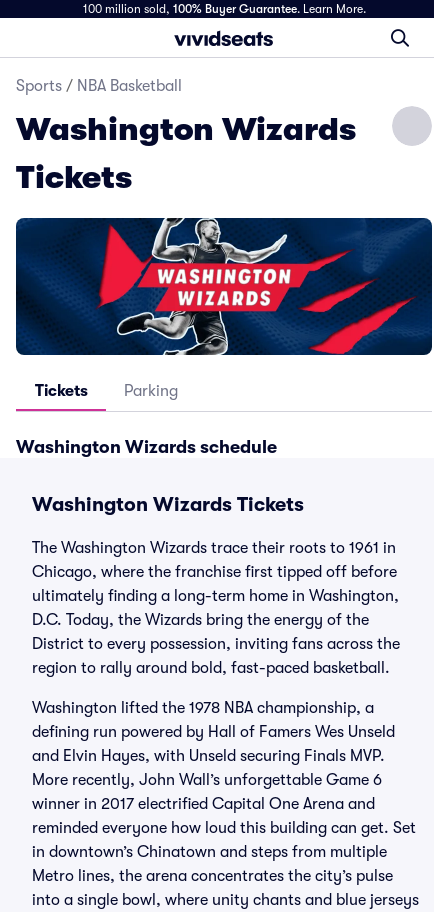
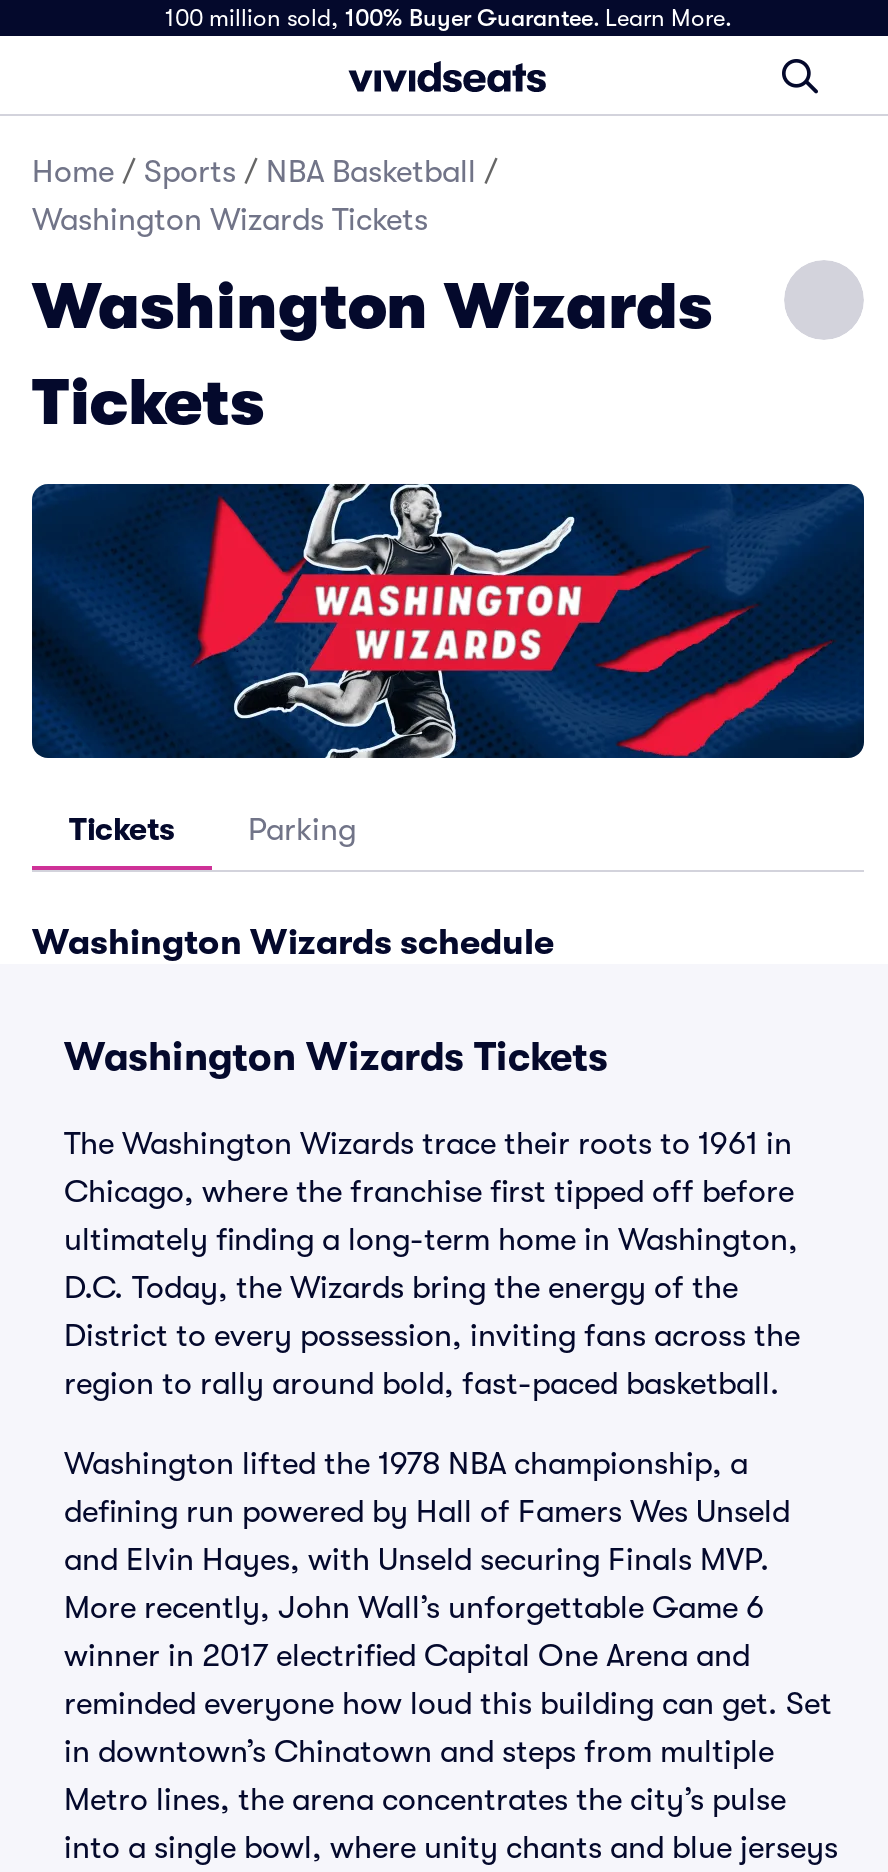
- Sports / NBA Basketball
+ Home / Sports / NBA Basketball /
+ Washington Wizards Tickets
